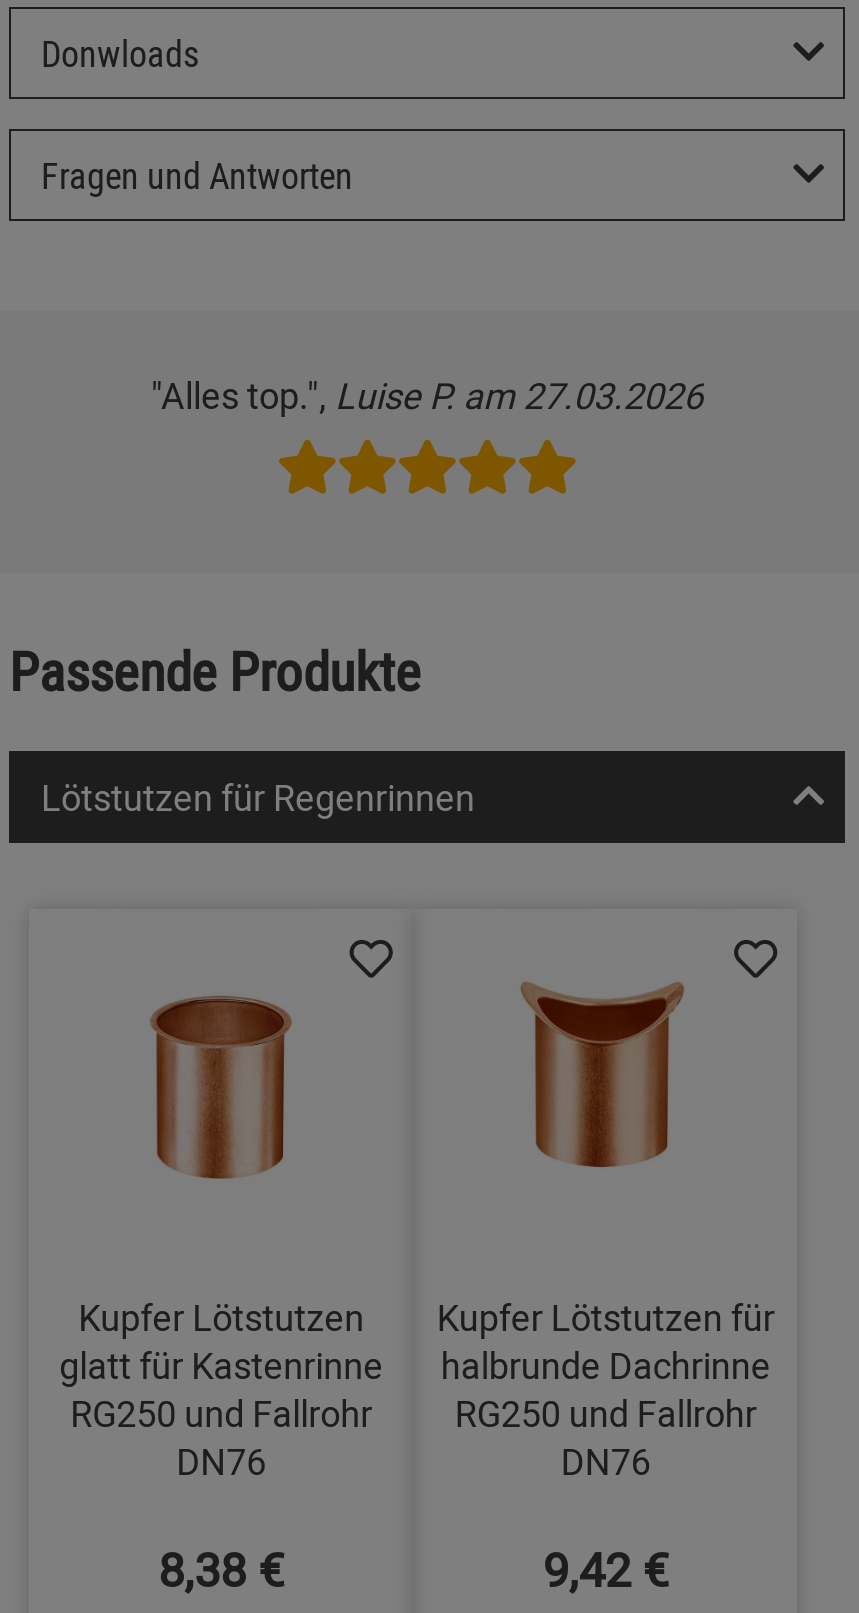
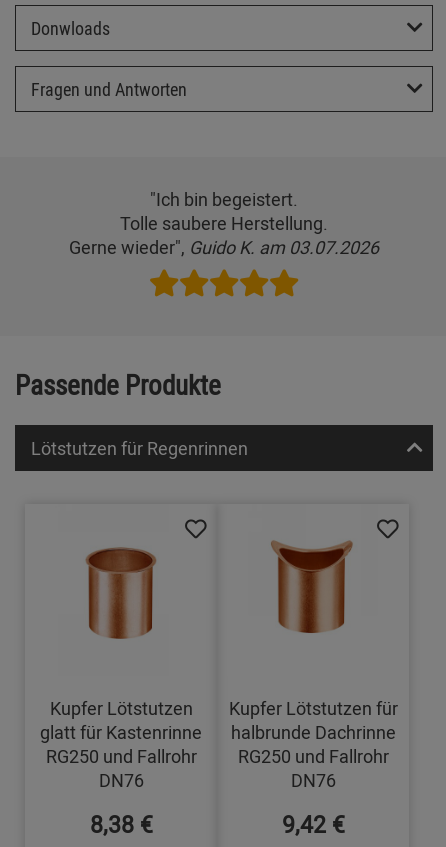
- "Alles top.", Luise P. am 27.03.2026
+ "Ich bin begeistert.
+ Tolle saubere Herstellung.
+ Gerne wieder", Guido K. am 03.07.2026
